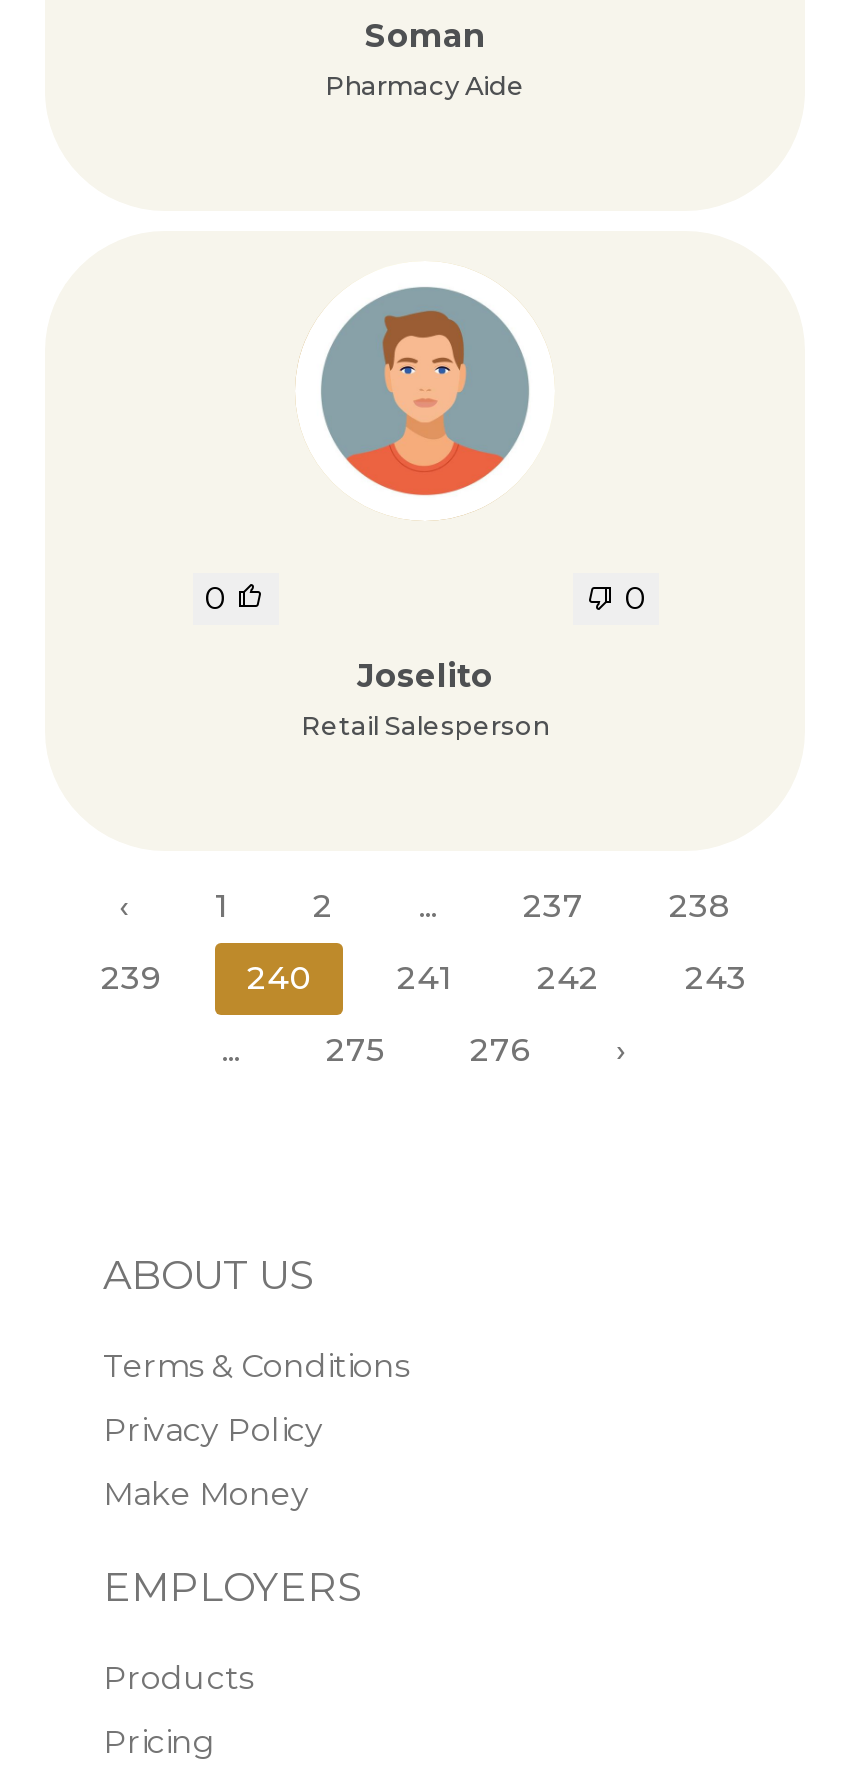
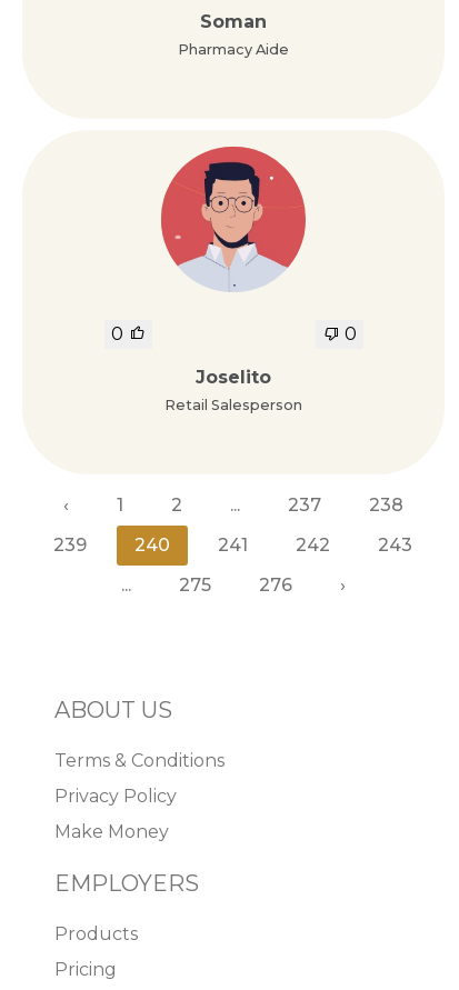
- [image]
+ [image]
